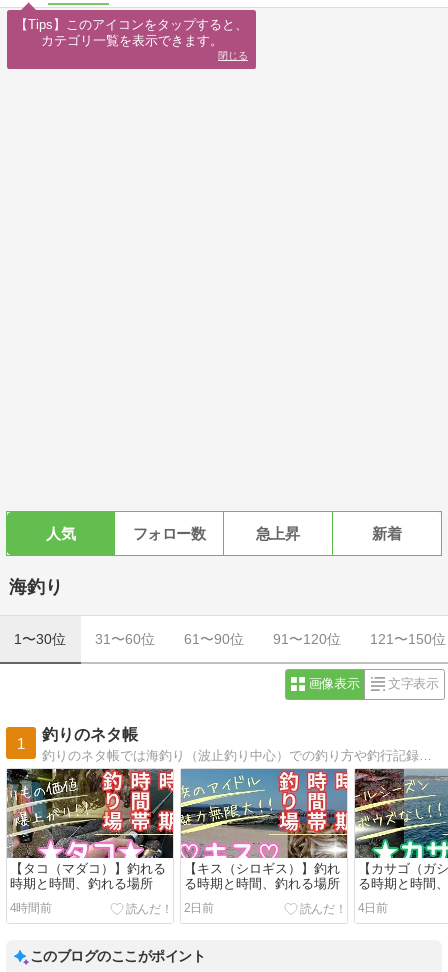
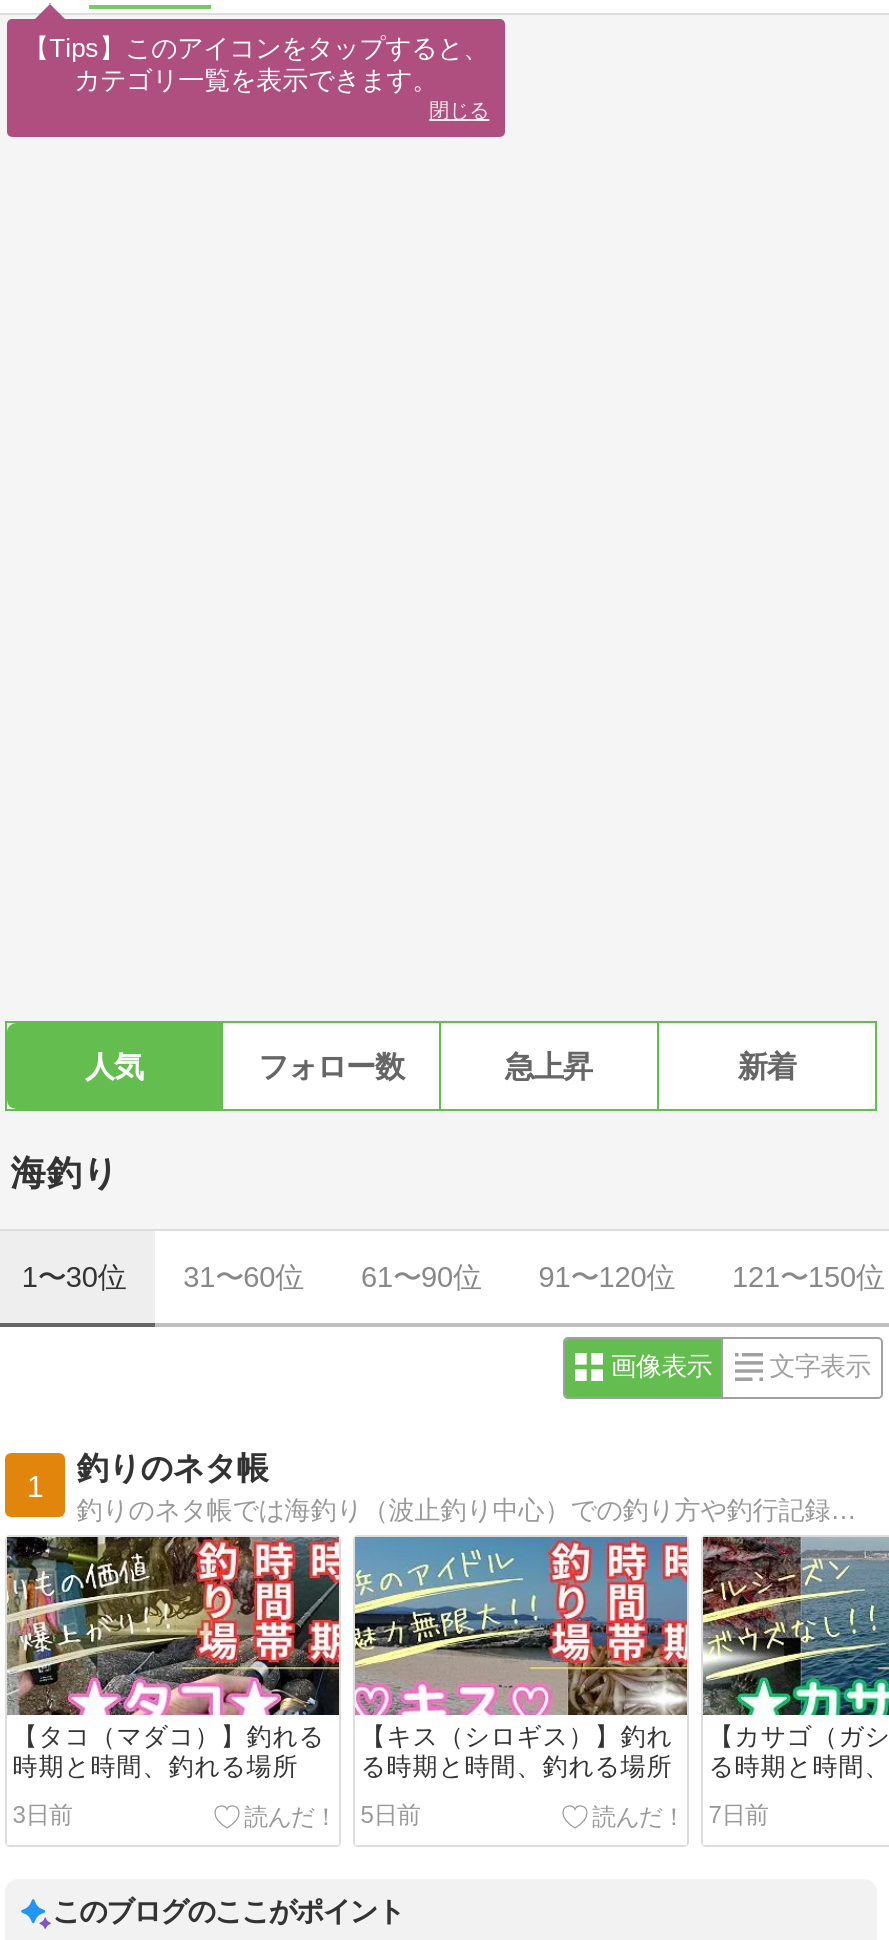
- 4時間前
+ 3日前

- 2日前
+ 5日前

- 4日前
+ 7日前
